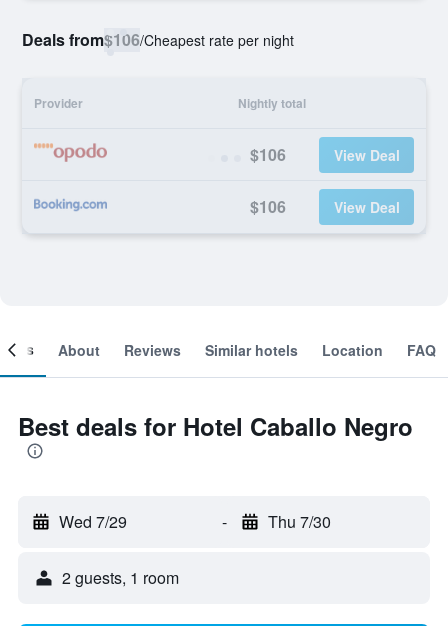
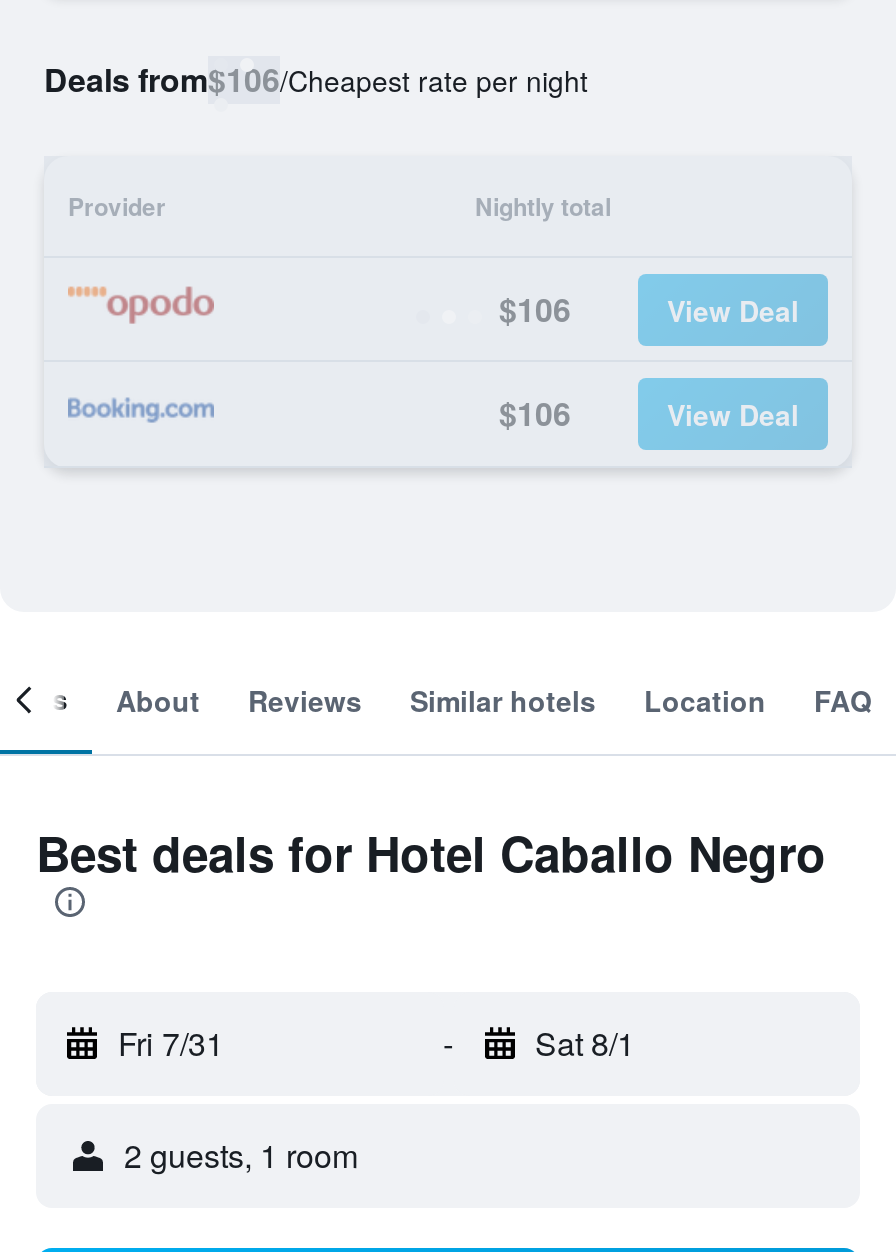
- Wed 7/29
+ Fri 7/31

- Thu 7/30
+ Sat 8/1
